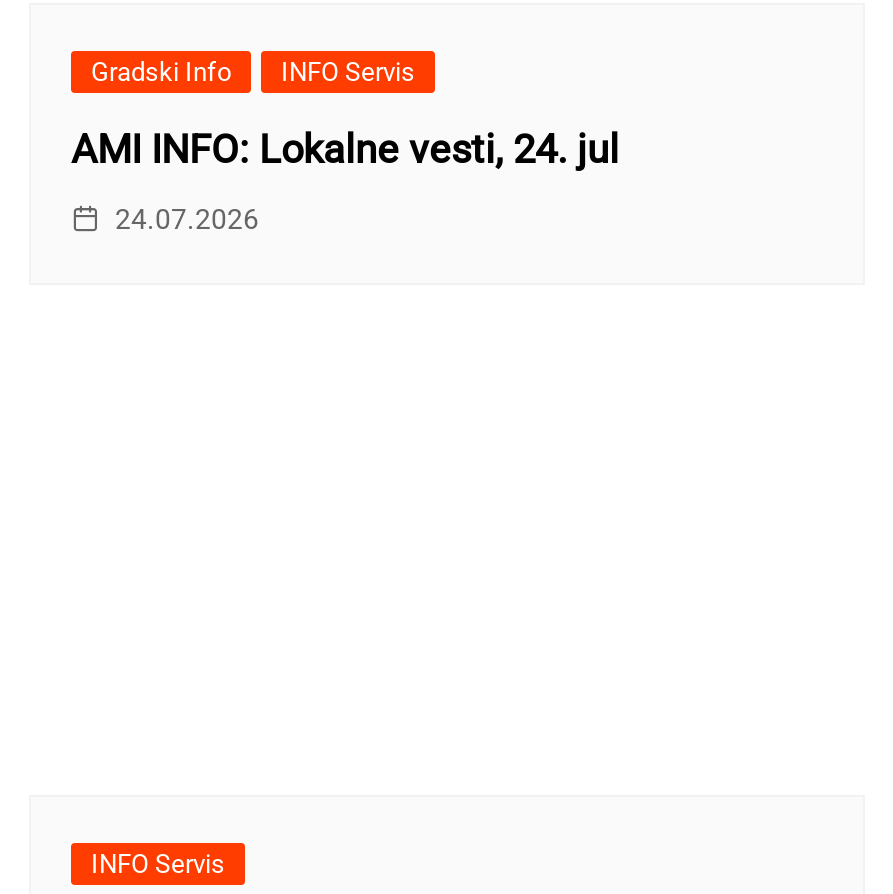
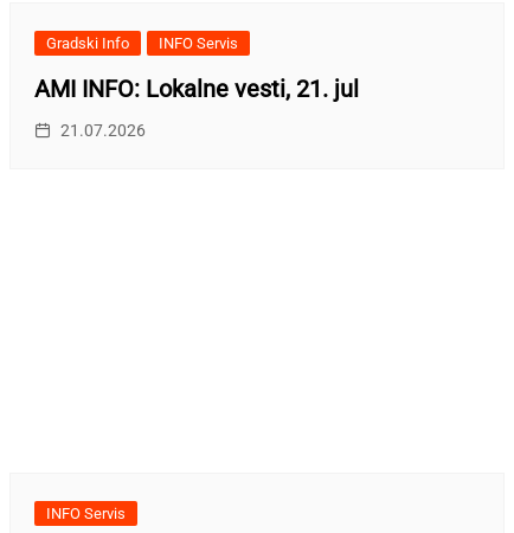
- AMI INFO: Lokalne vesti, 24. jul
+ AMI INFO: Lokalne vesti, 21. jul

- 24.07.2026
+ 21.07.2026
